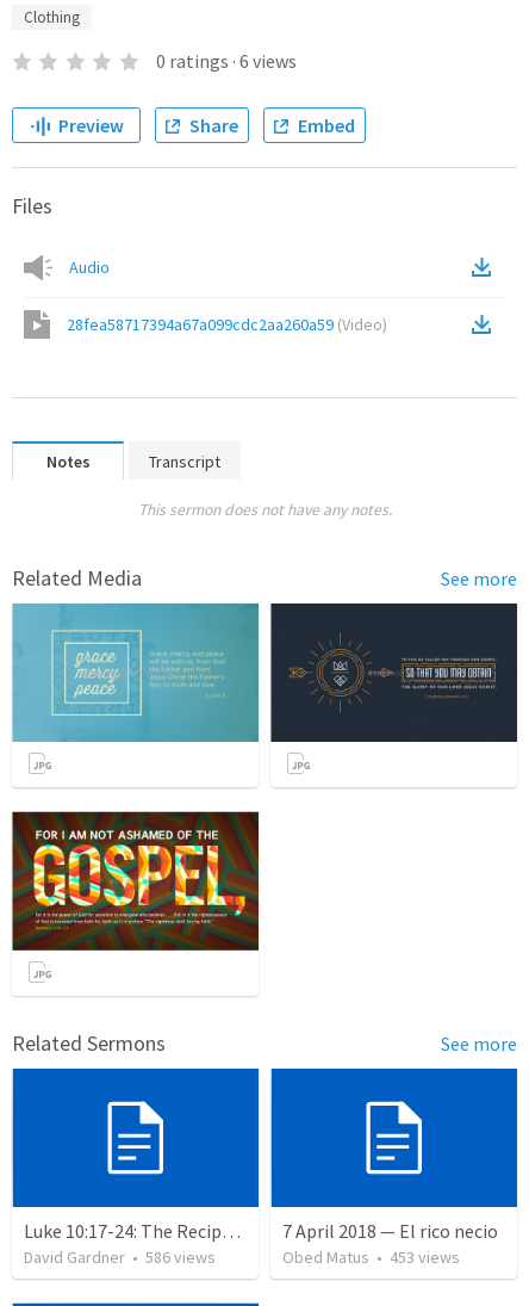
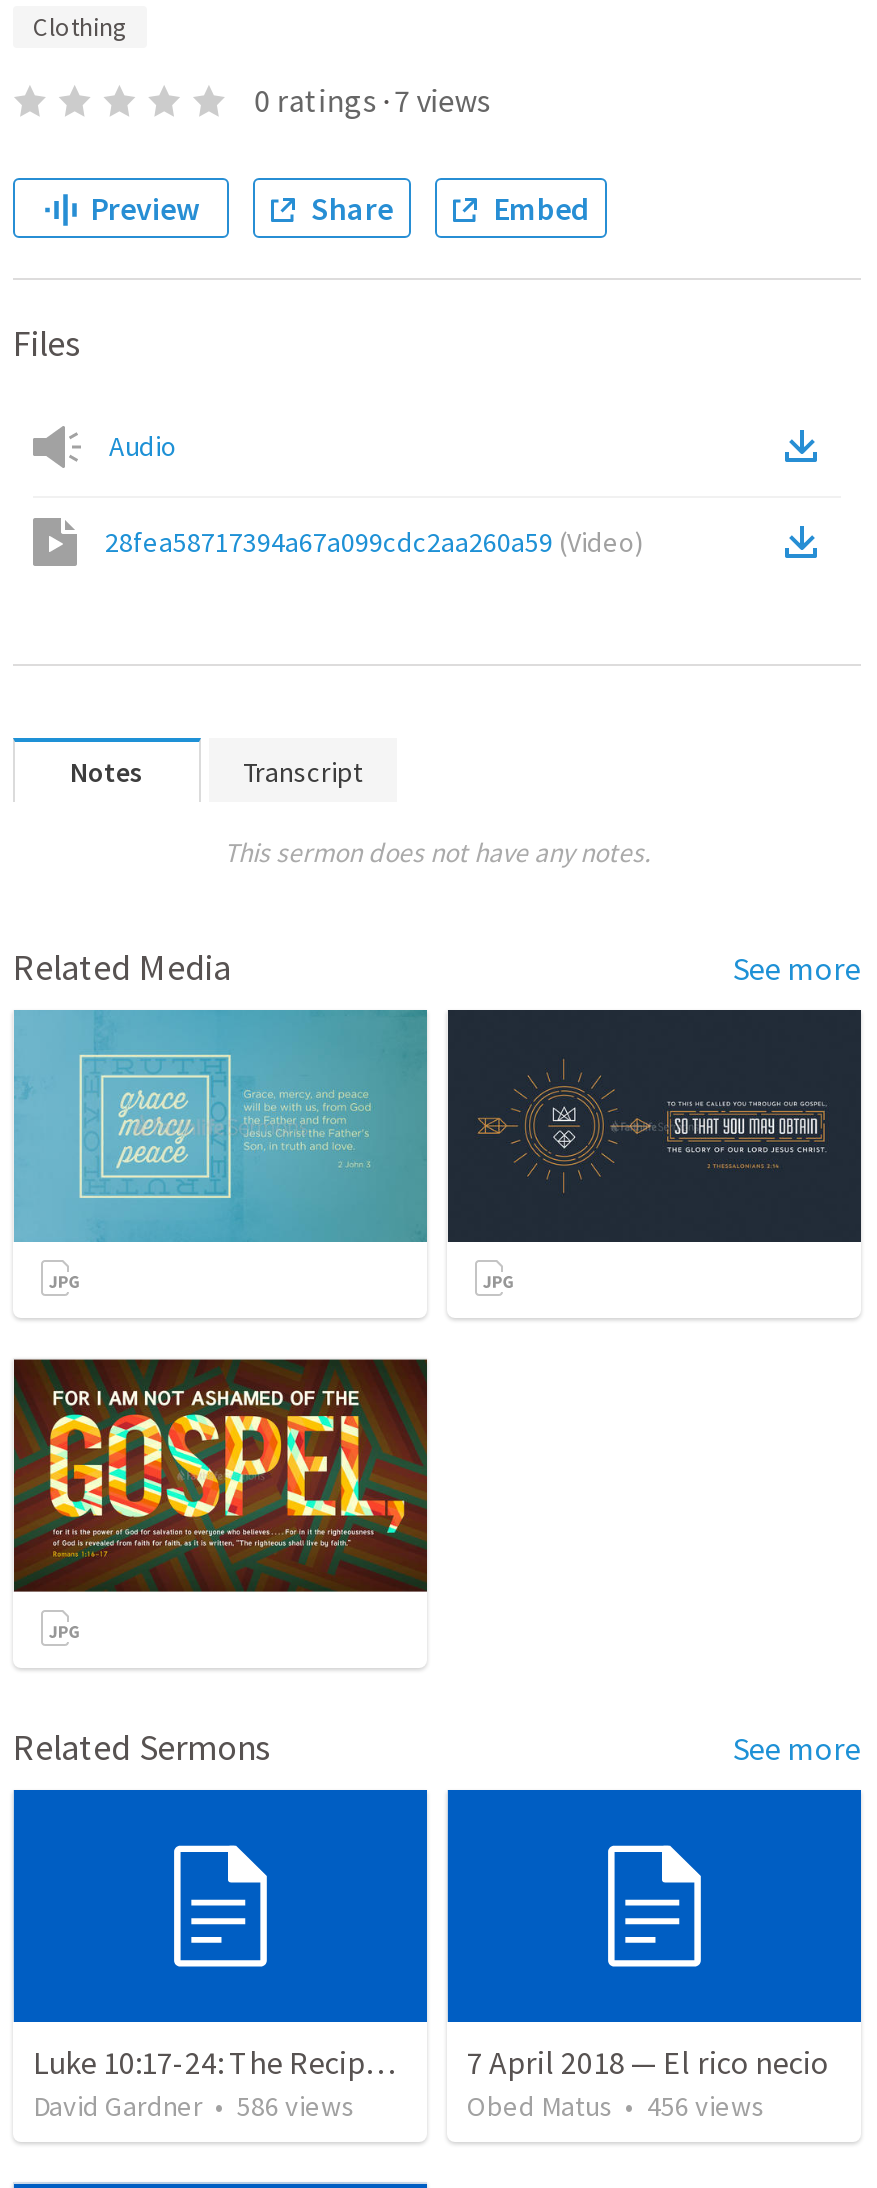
- 0 ratings · 6 views
+ 0 ratings · 7 views

- Obed Matus • 453 views
+ Obed Matus • 456 views
